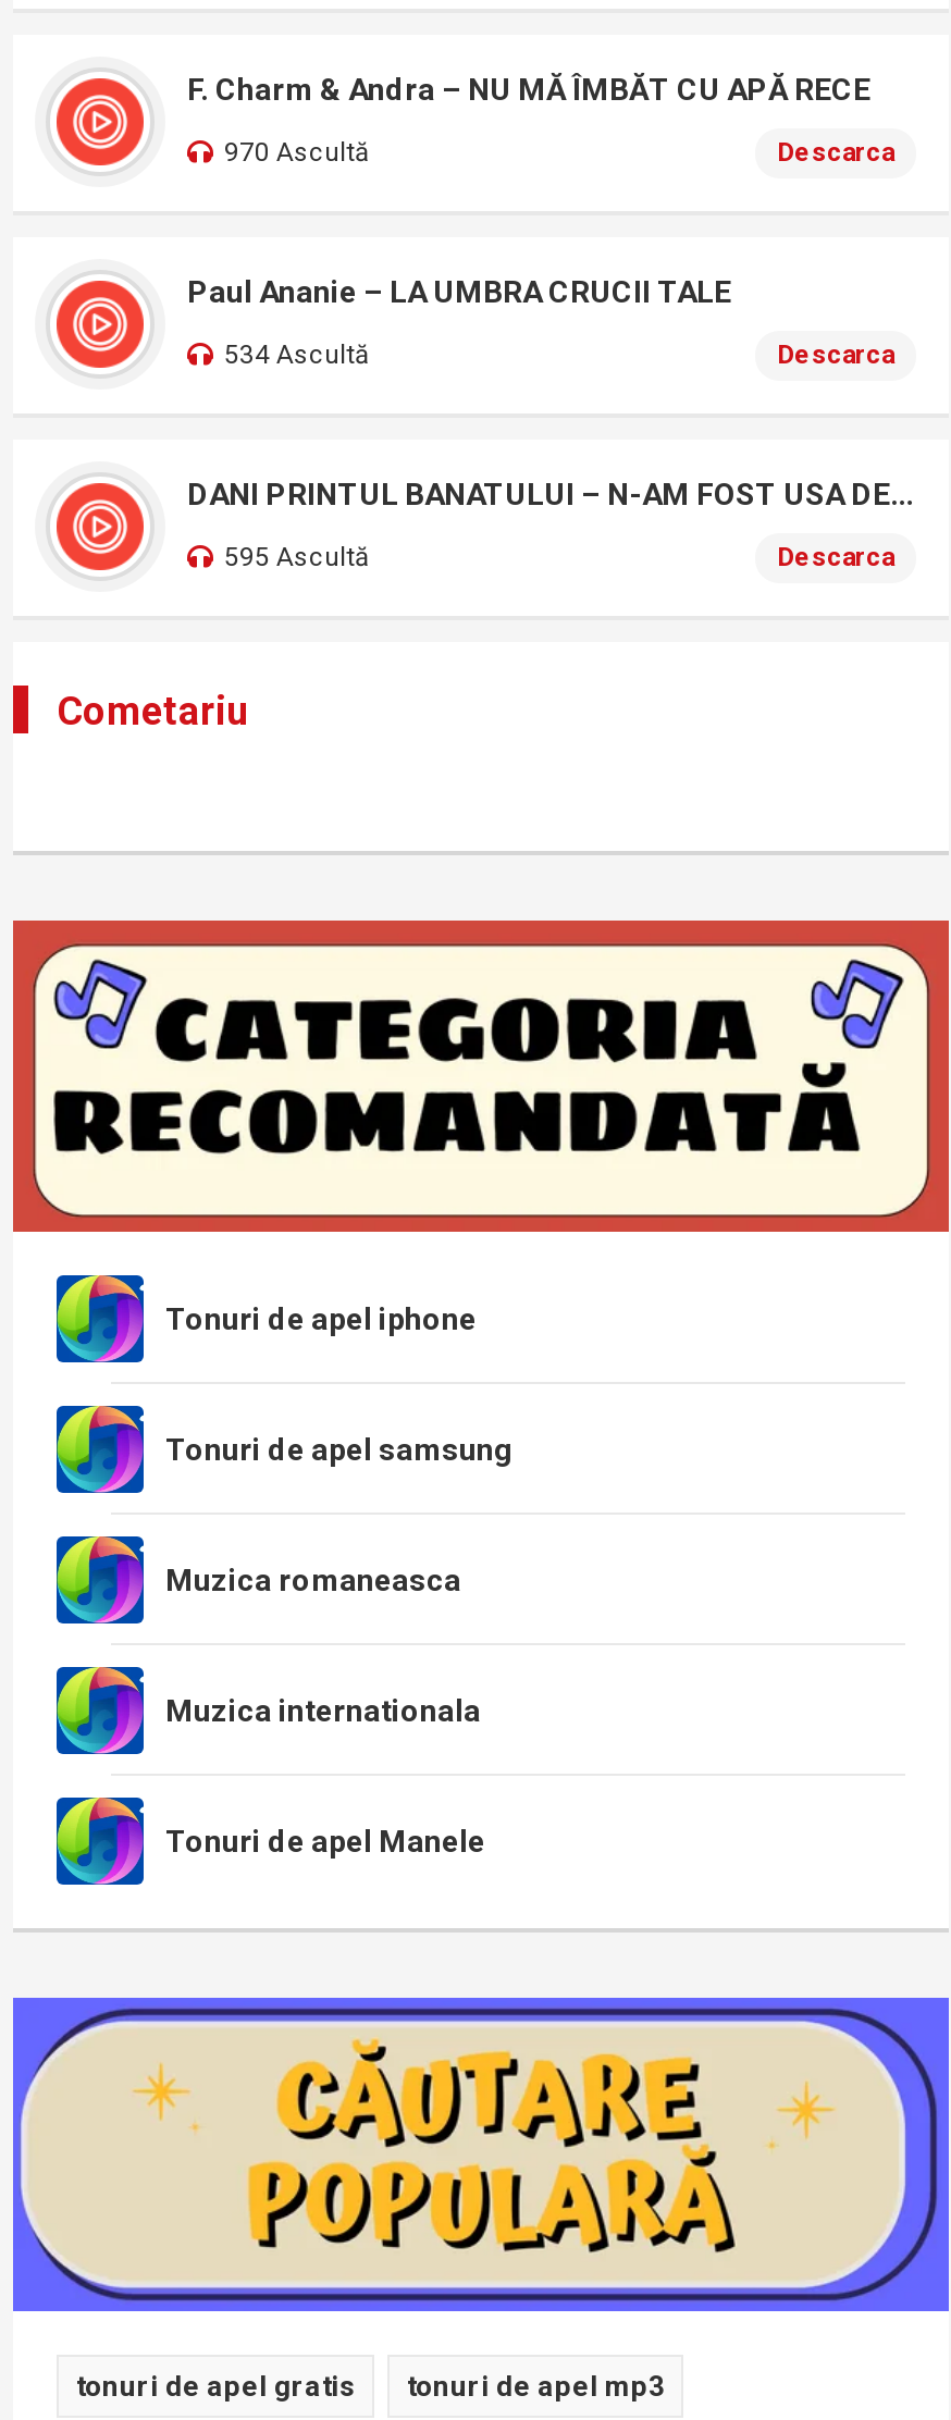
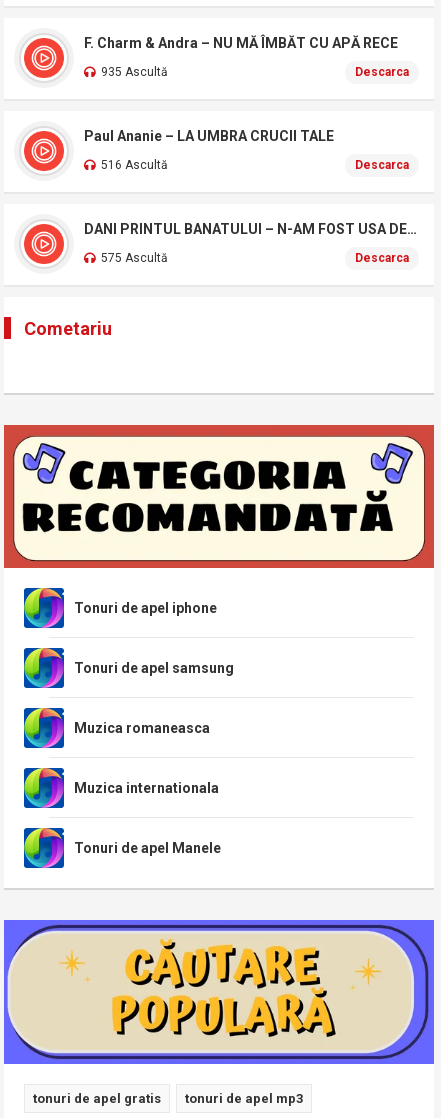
- 970 Ascultă
+ 935 Ascultă

- 534 Ascultă
+ 516 Ascultă

- 595 Ascultă
+ 575 Ascultă
